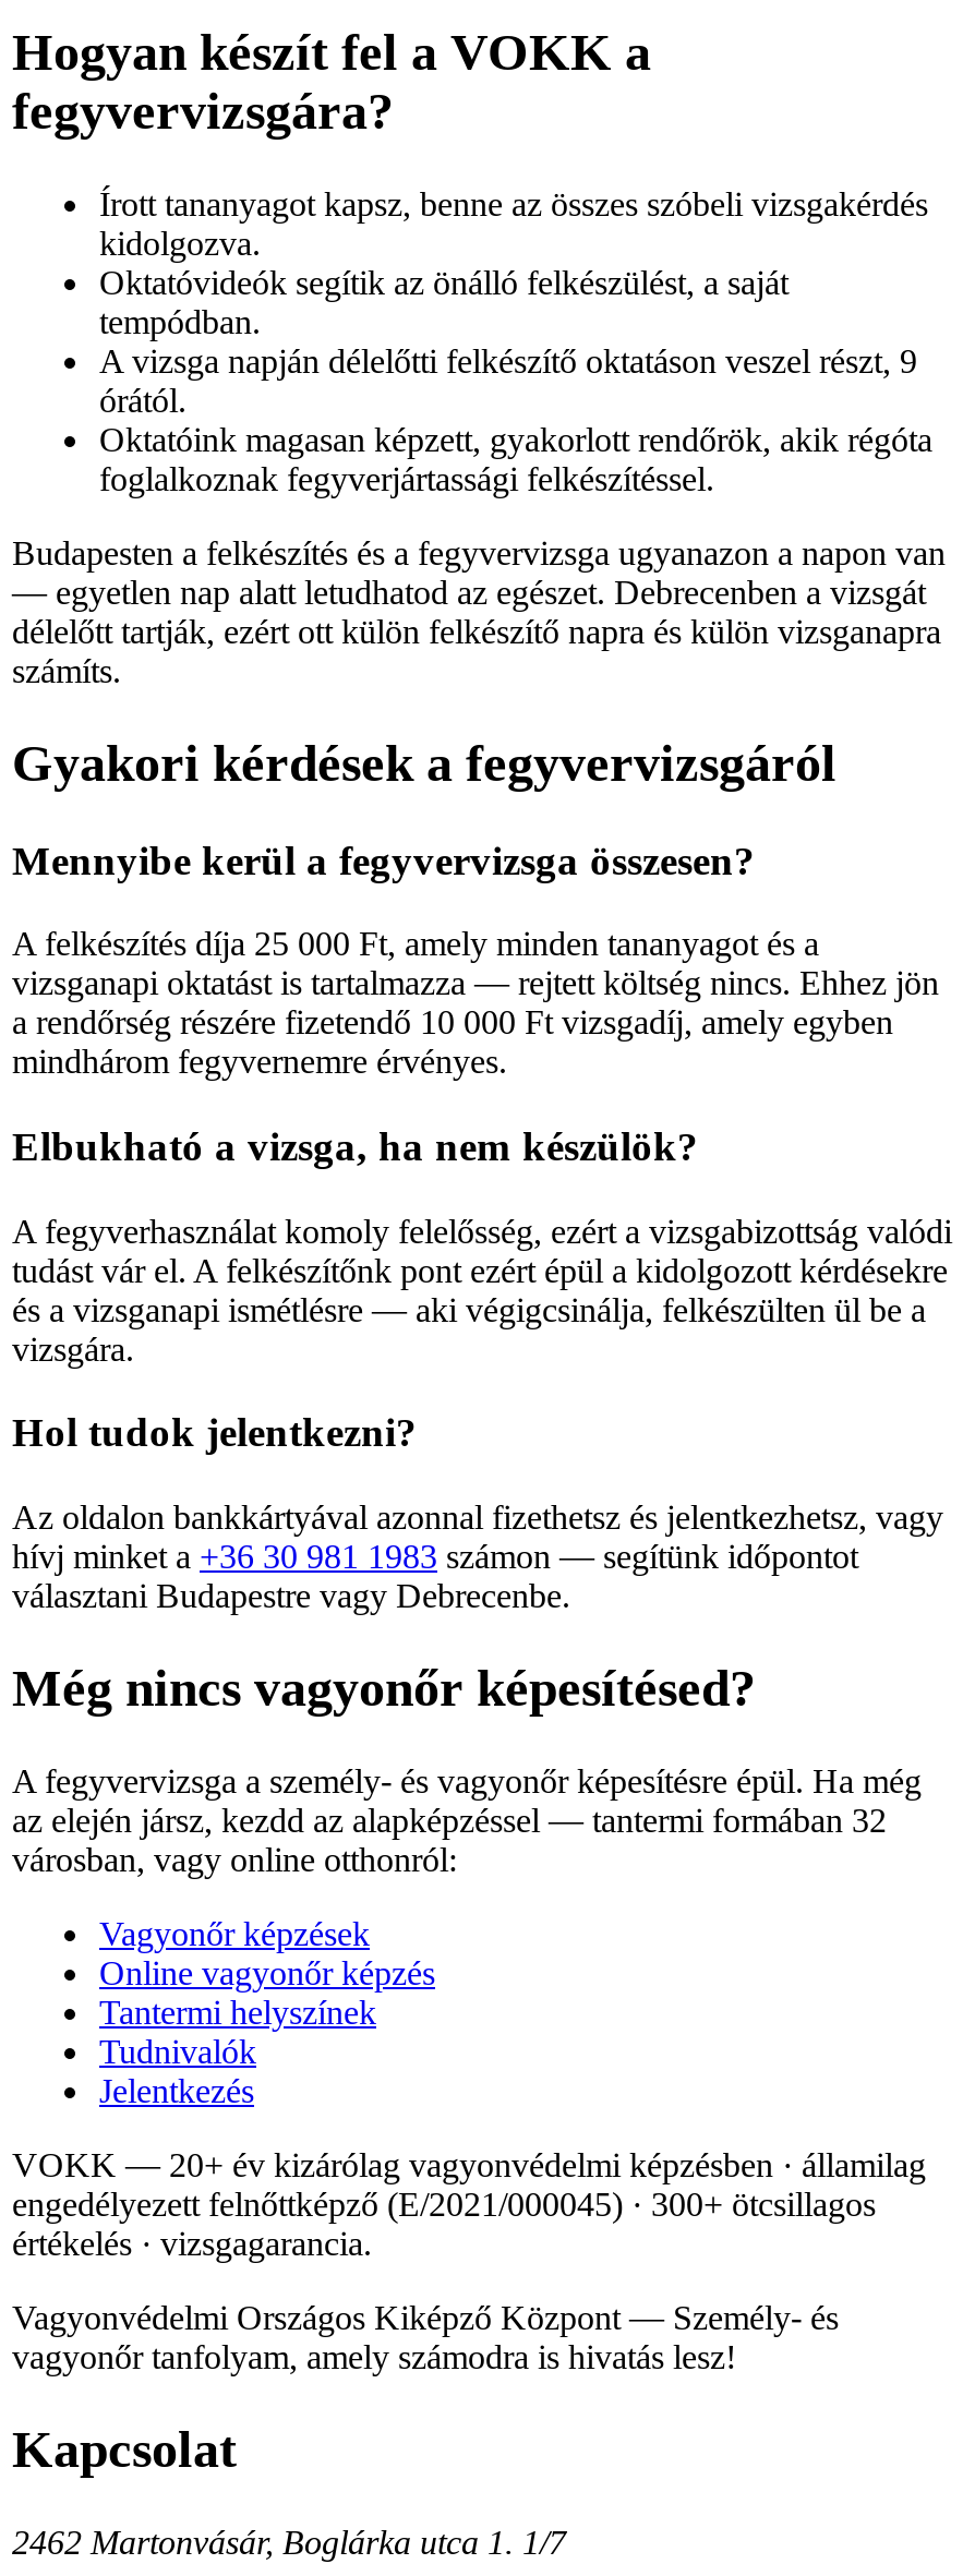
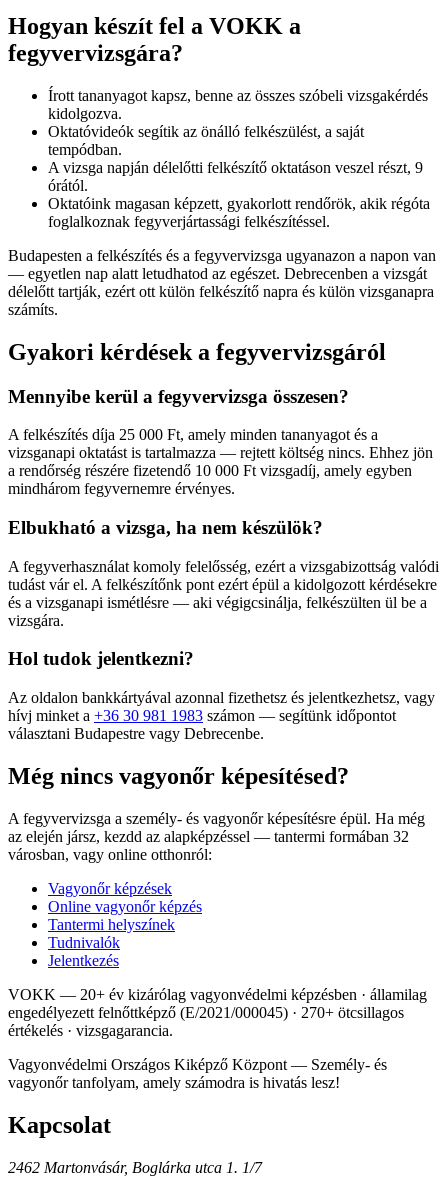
- engedélyezett felnőttképző (E/2021/000045) · 300+ ötcsillagos
+ engedélyezett felnőttképző (E/2021/000045) · 270+ ötcsillagos
